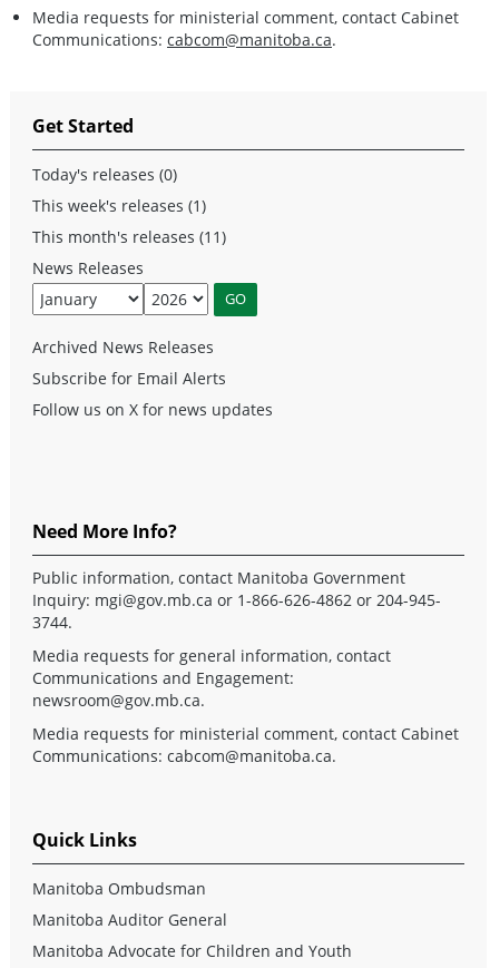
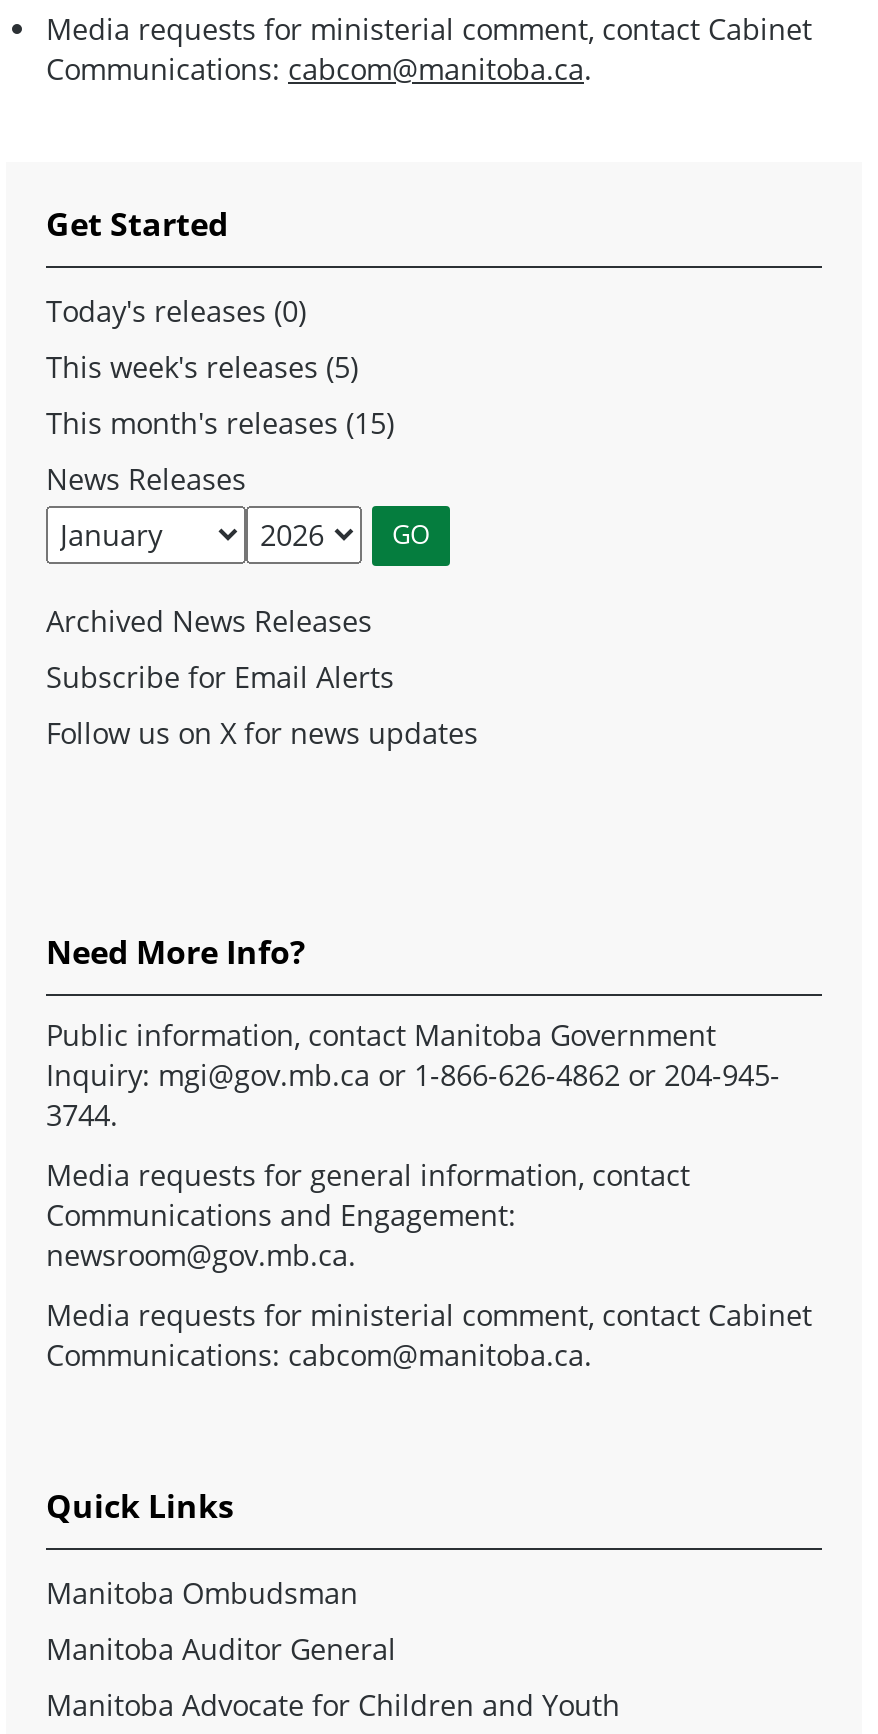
- This week's releases (1)
+ This week's releases (5)

- This month's releases (11)
+ This month's releases (15)
